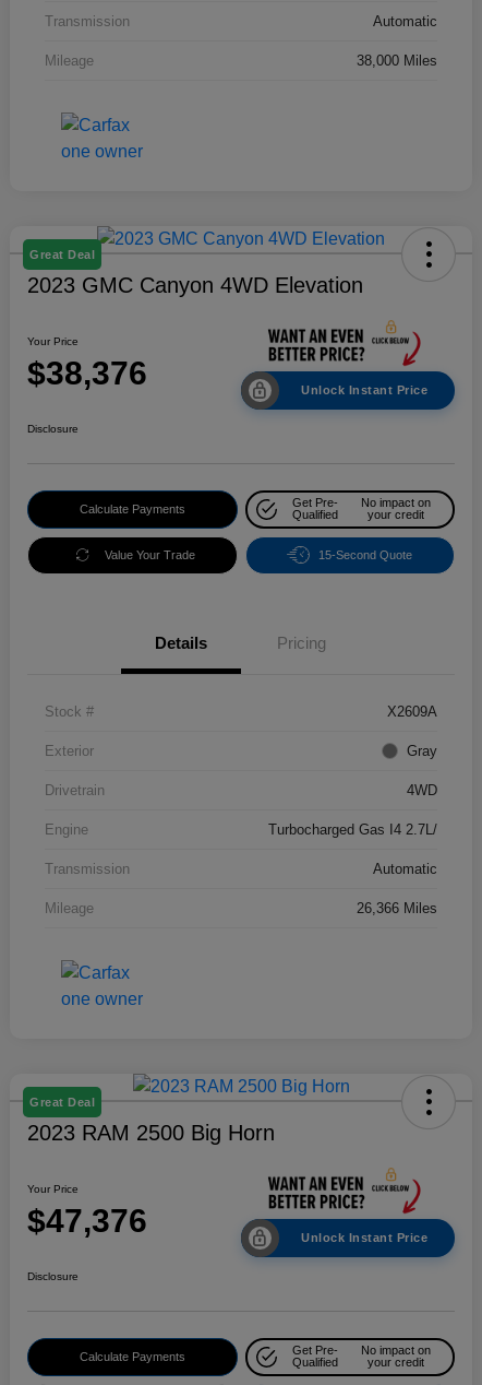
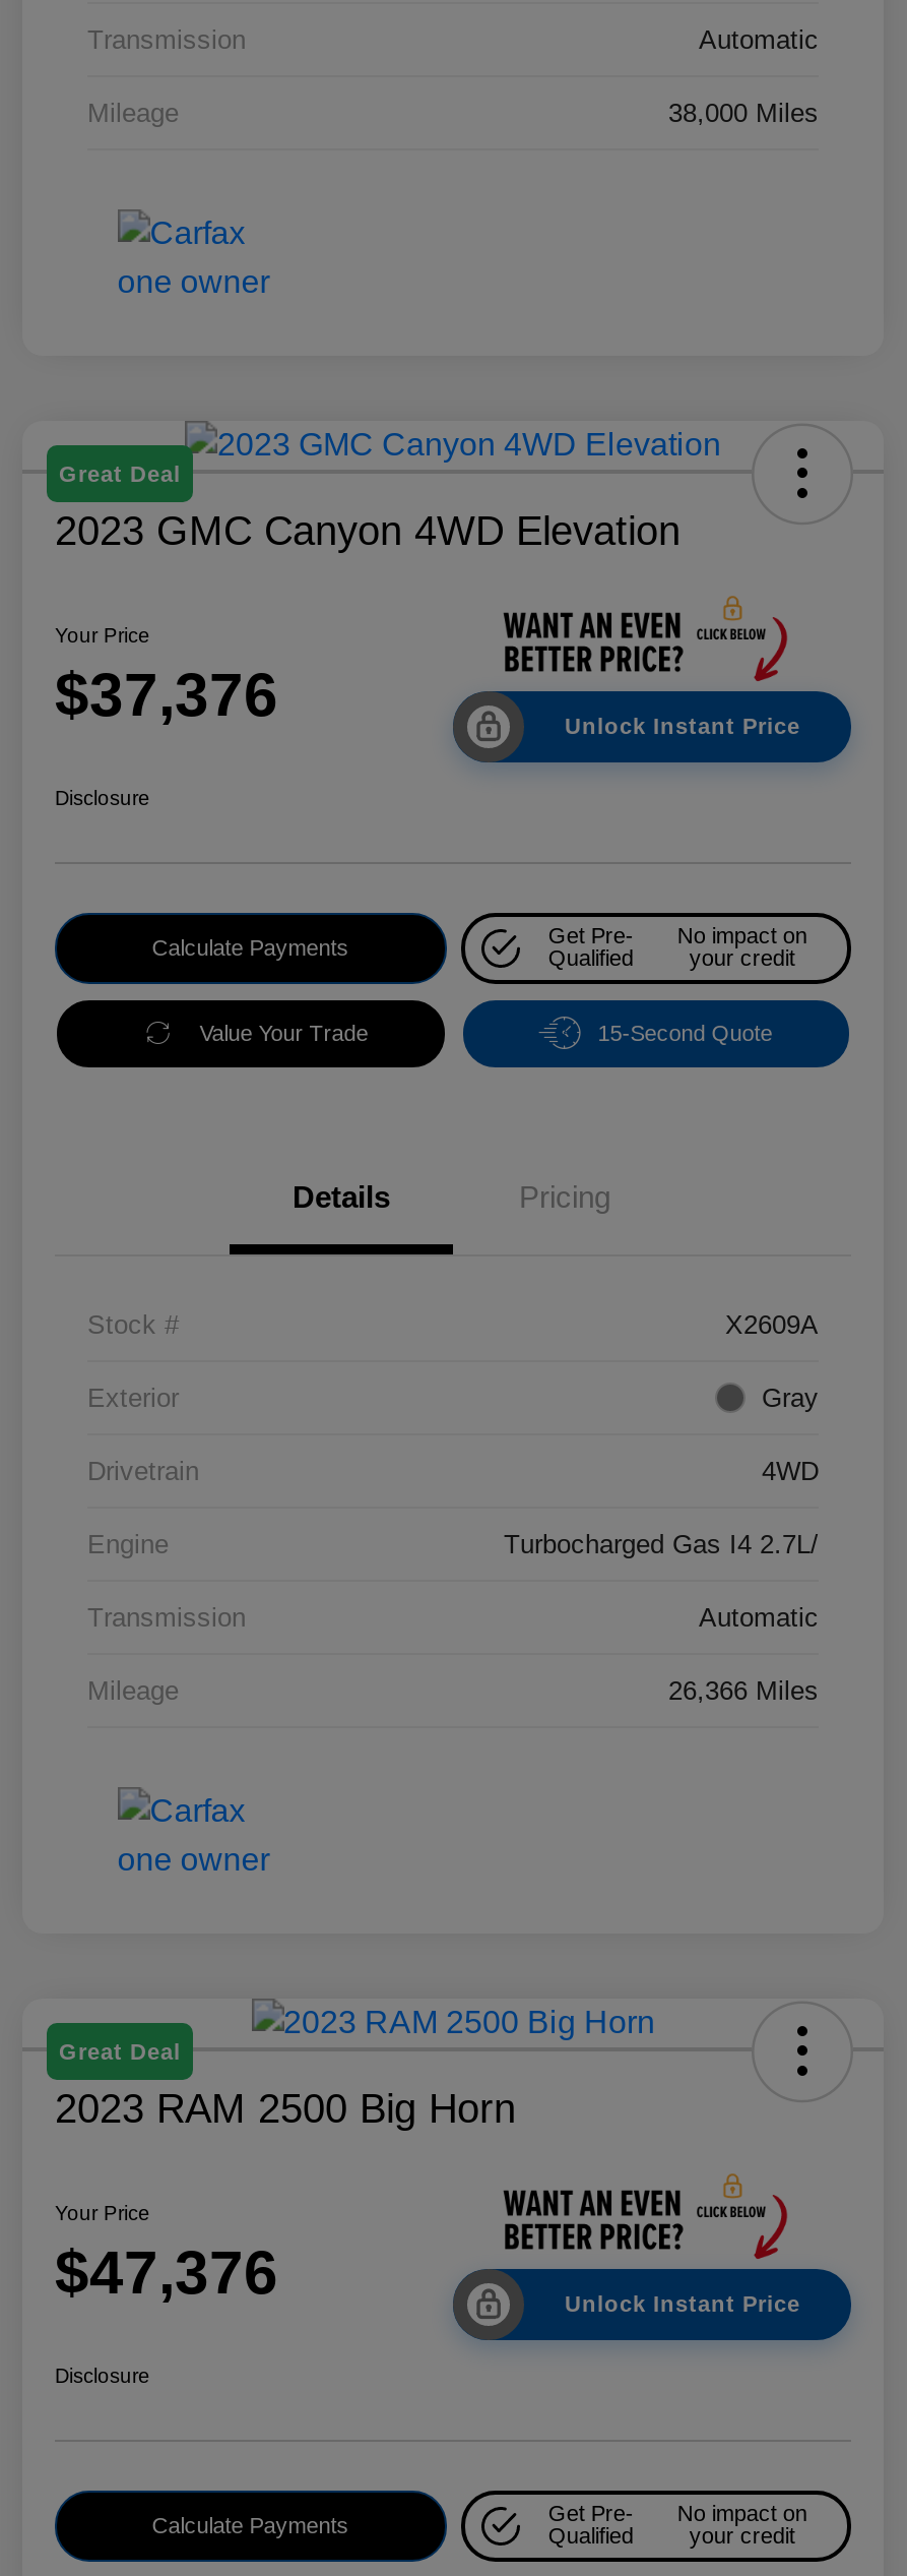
- $38,376
+ $37,376
